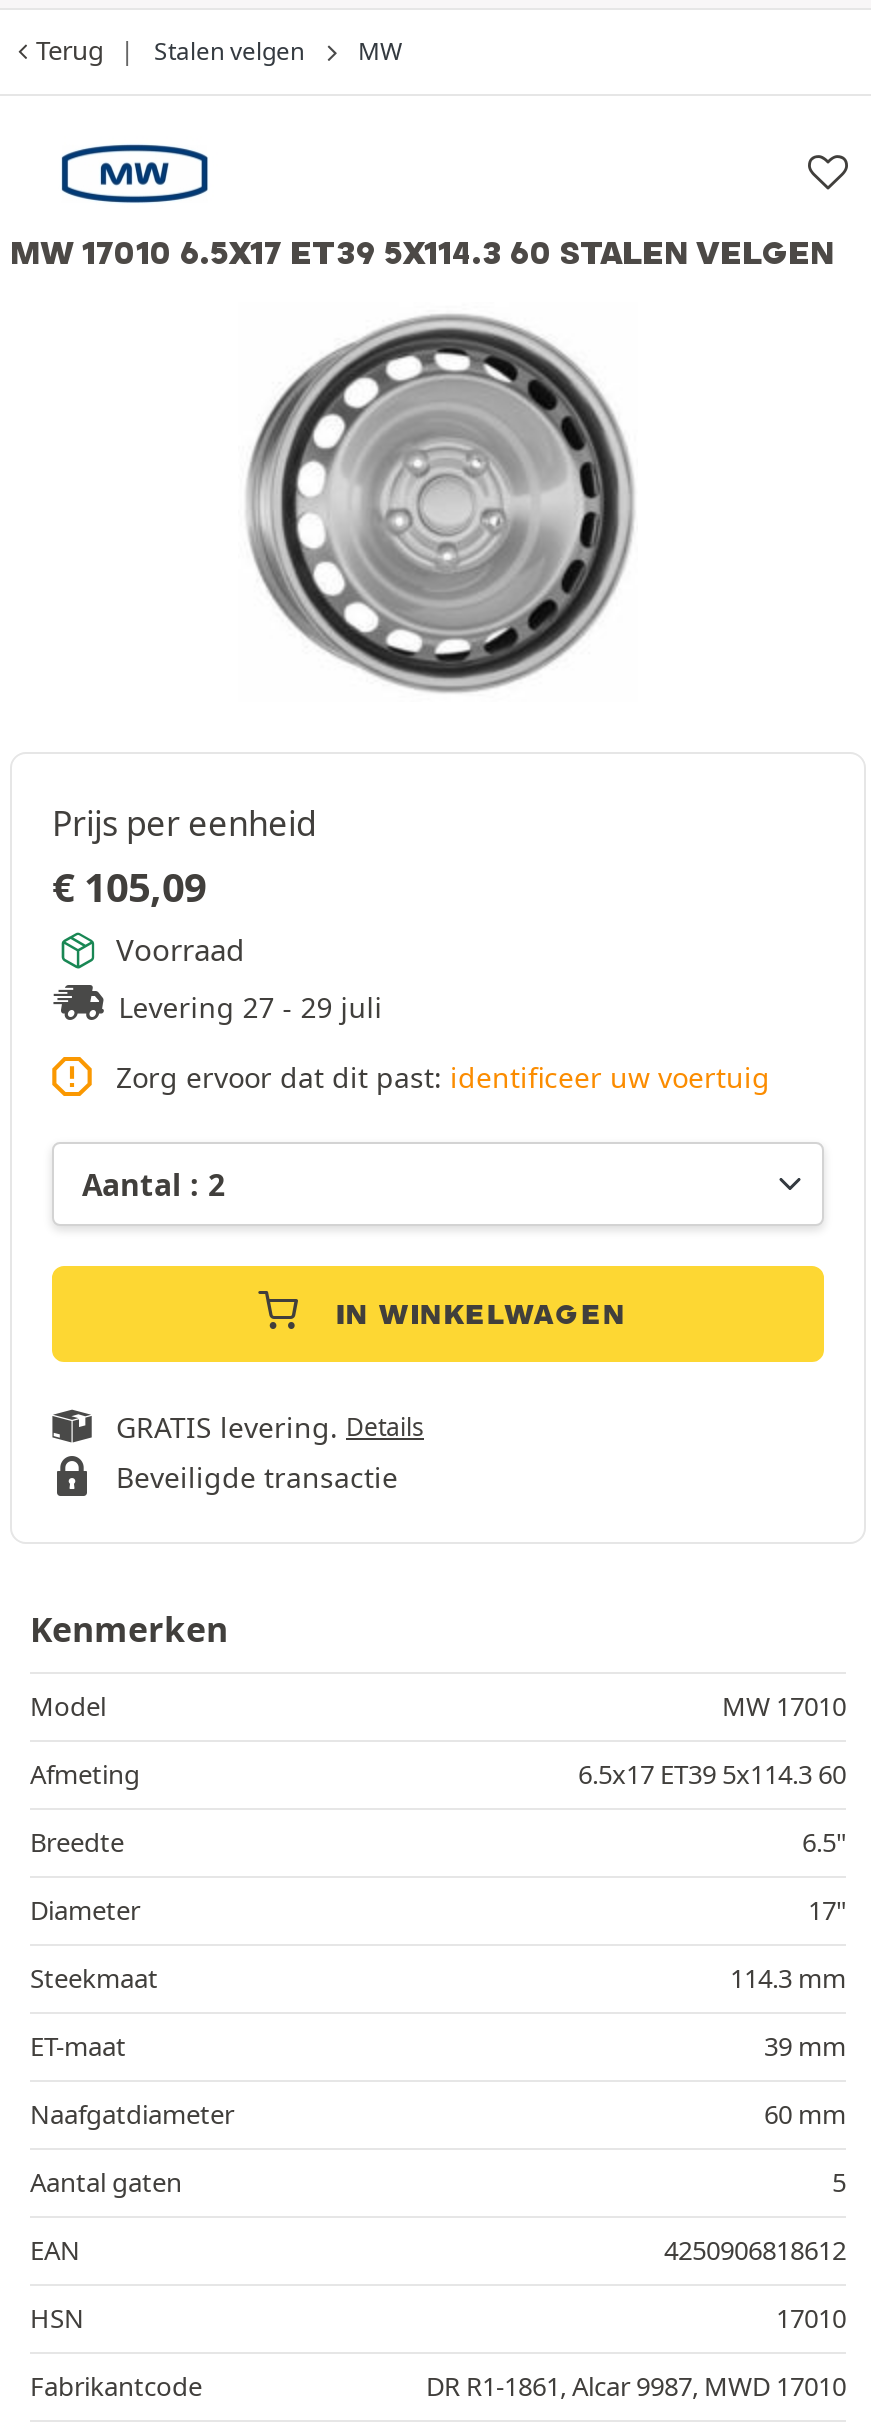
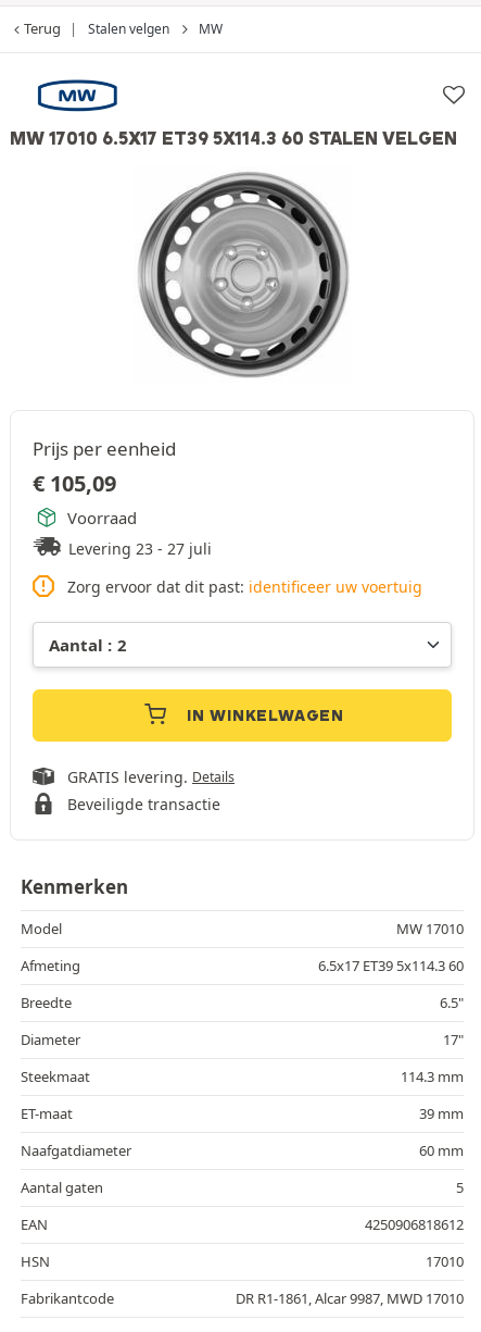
- Levering 27 - 29 juli
+ Levering 23 - 27 juli
